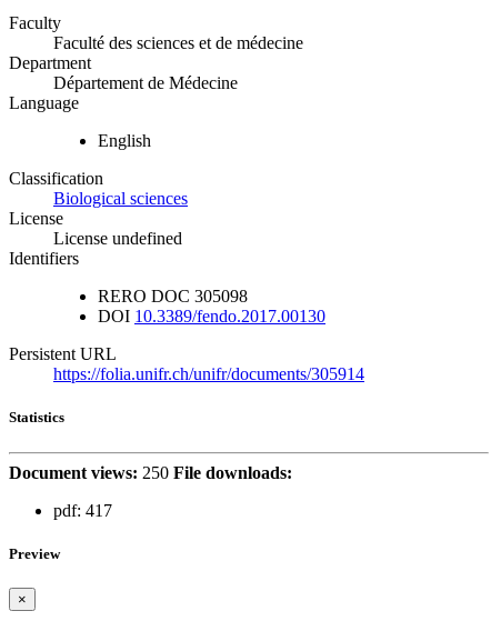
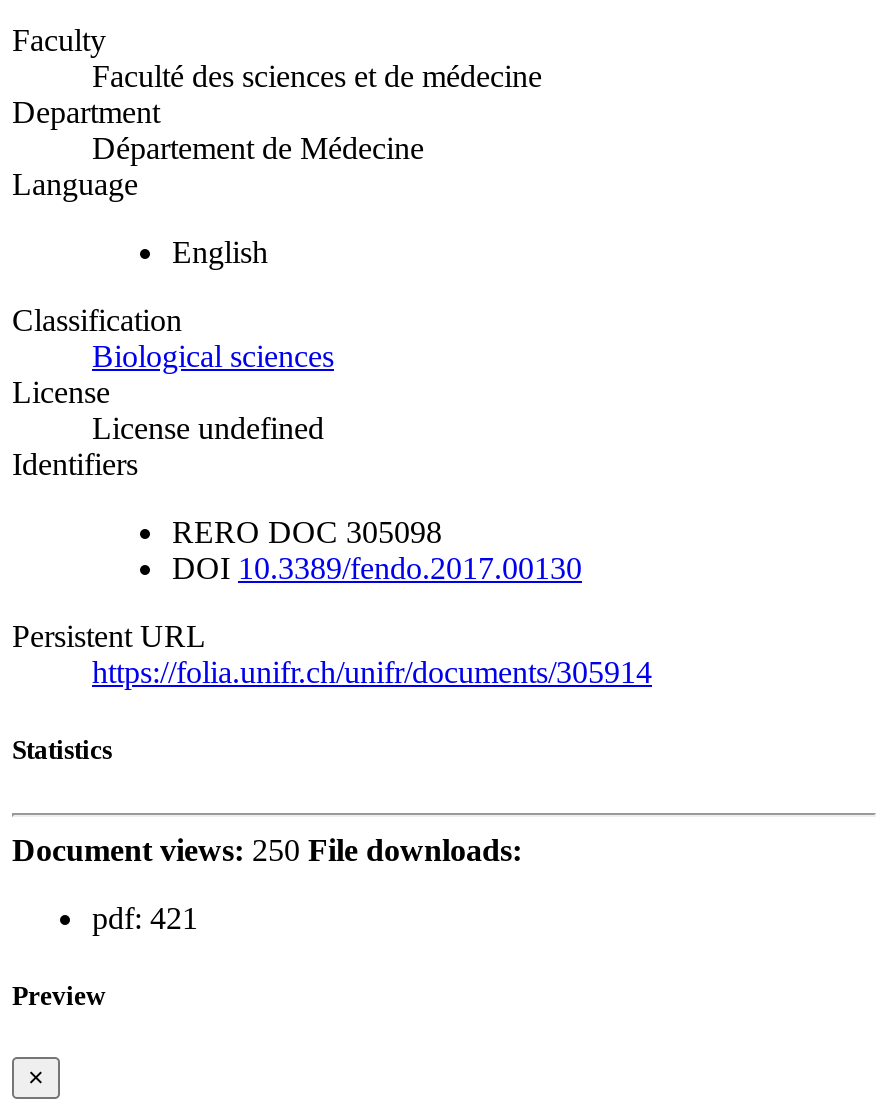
- pdf: 417
+ pdf: 421
